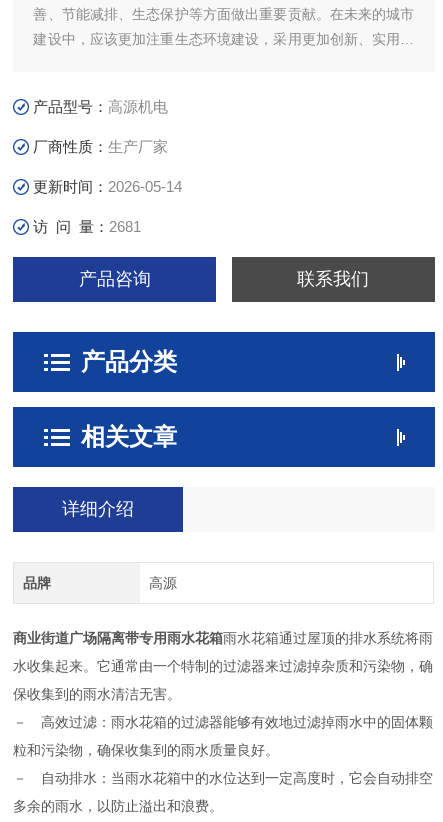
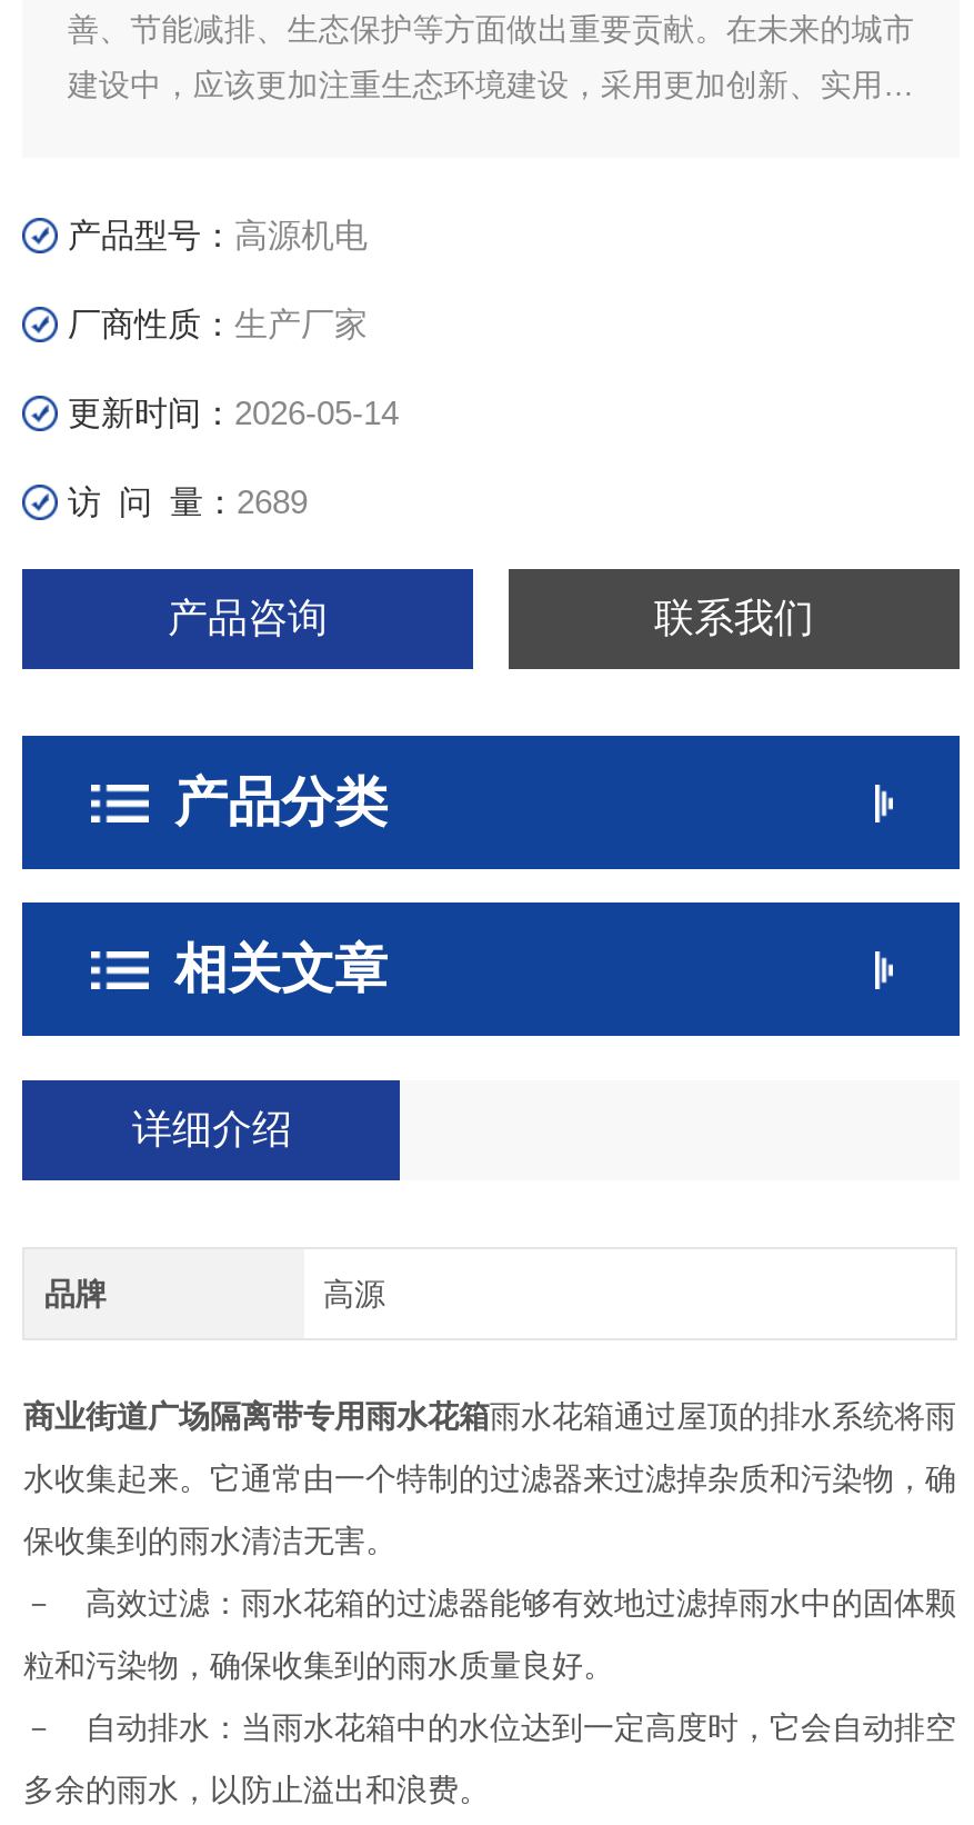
- 访 问 量：2681
+ 访 问 量：2689
